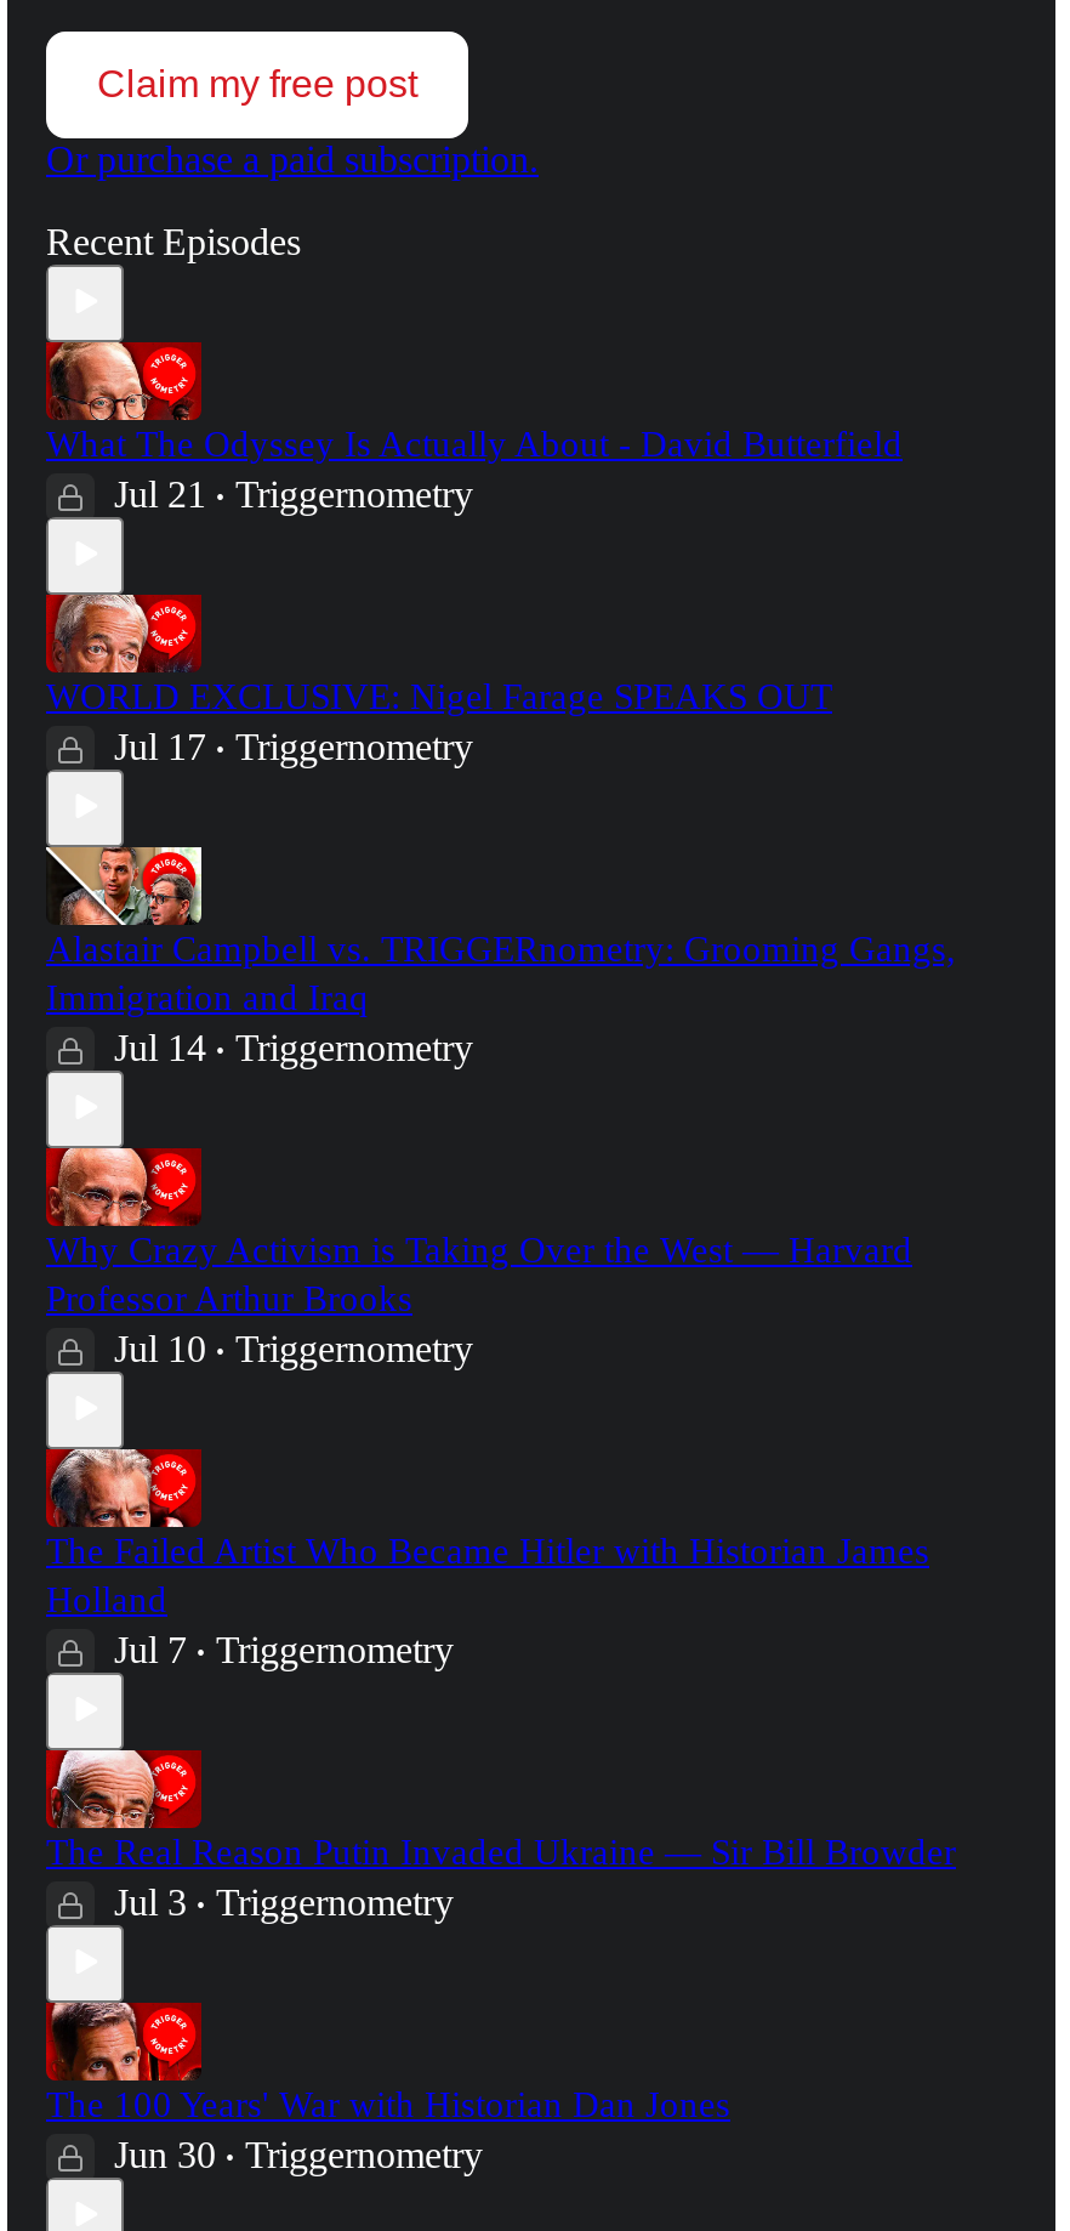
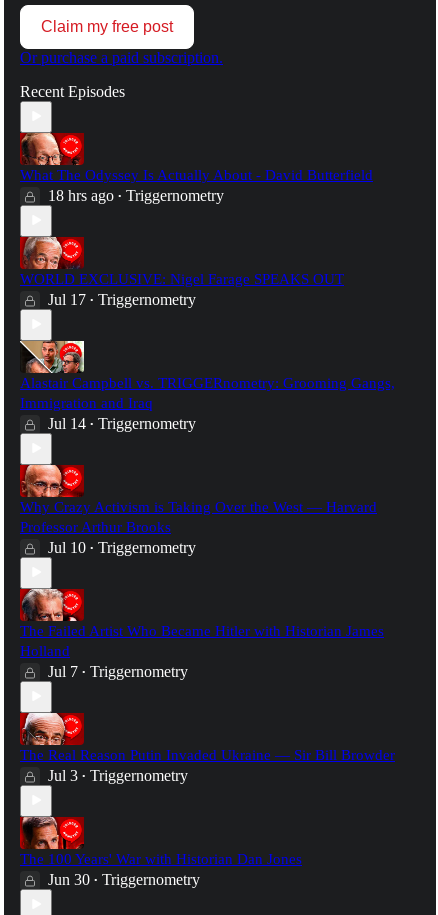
- Jul 21 • Triggernometry
+ 18 hrs ago • Triggernometry
